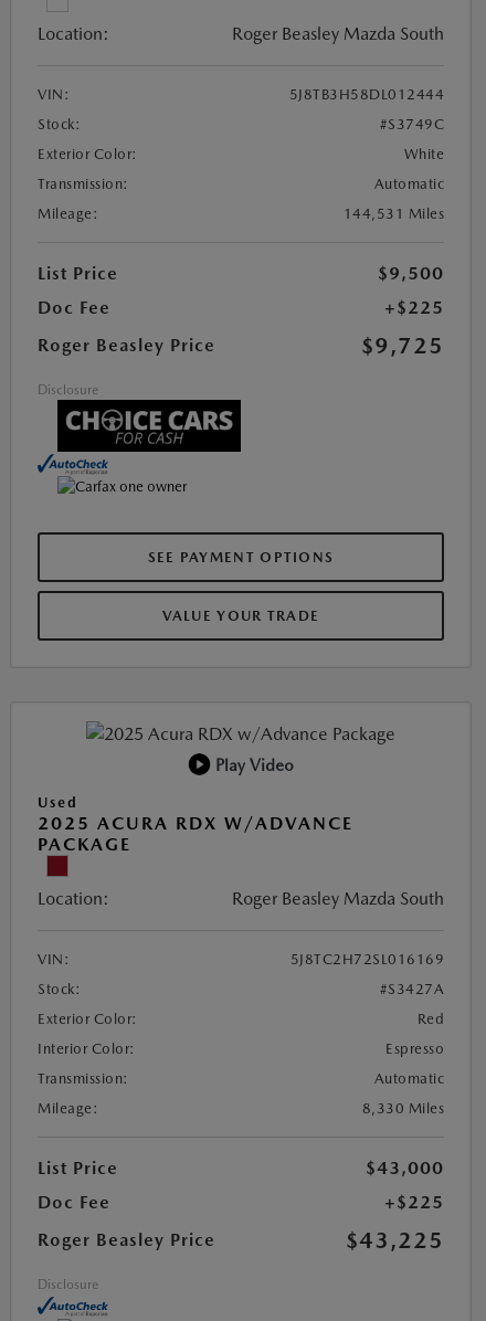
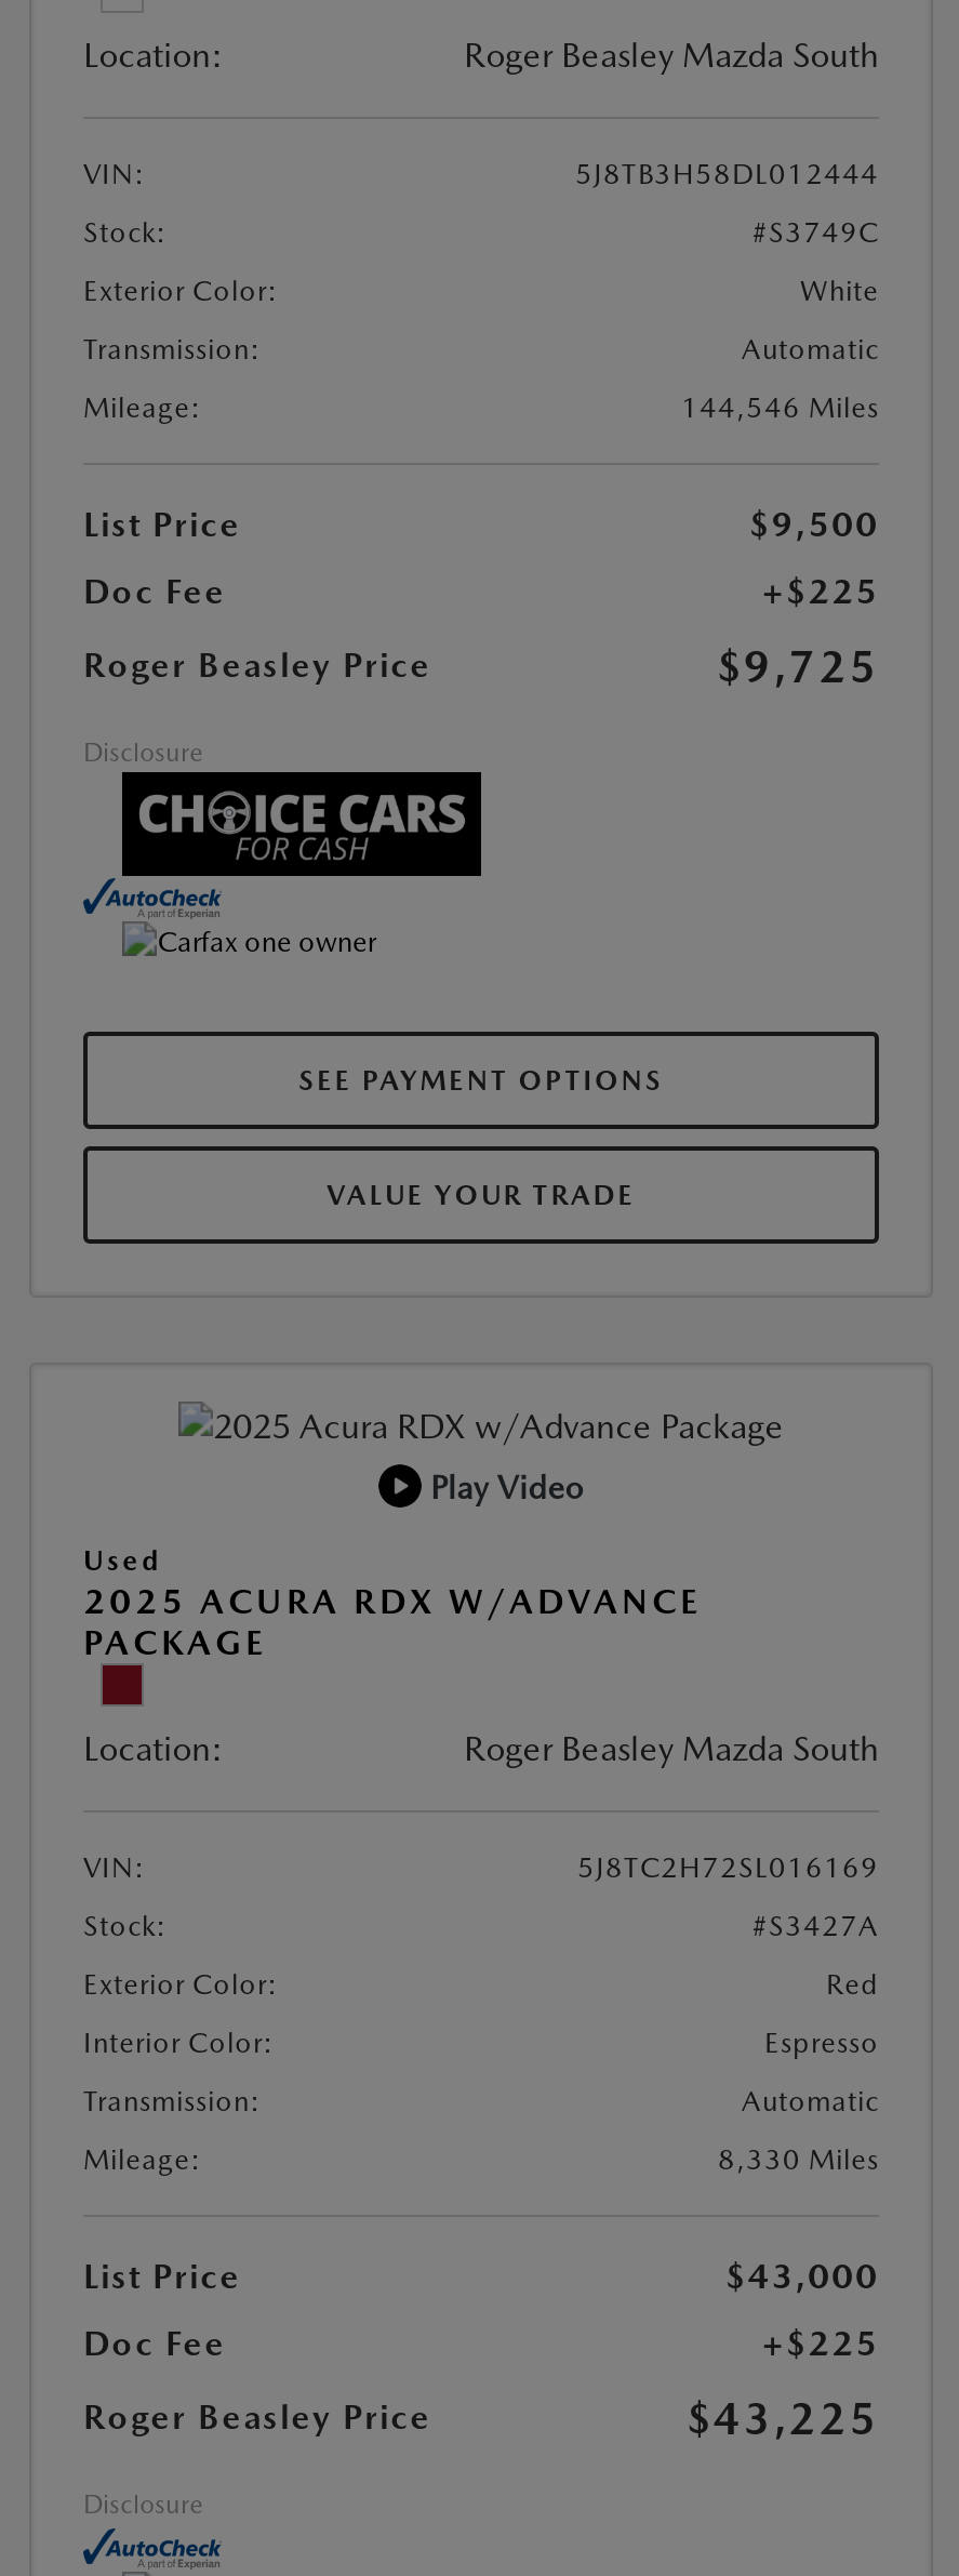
- 144,531 Miles
+ 144,546 Miles
